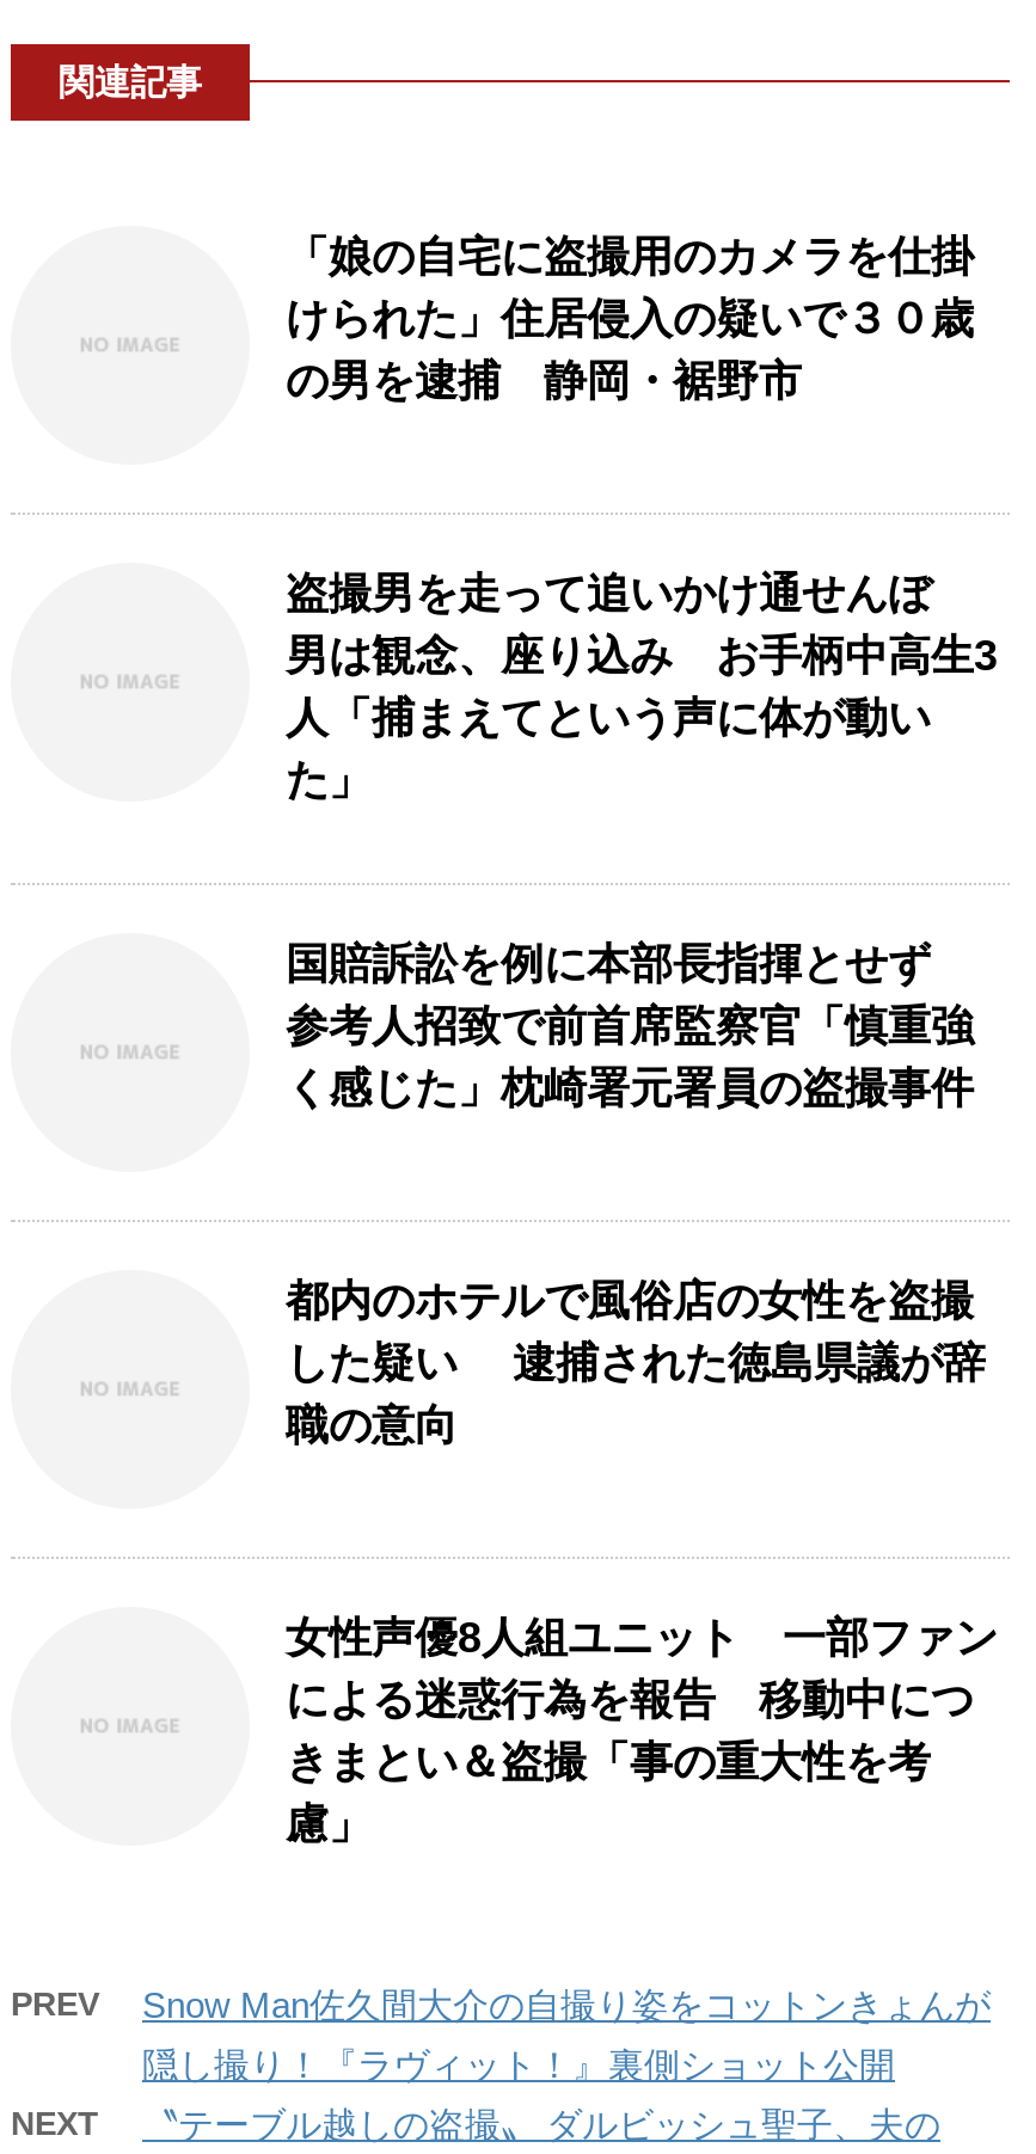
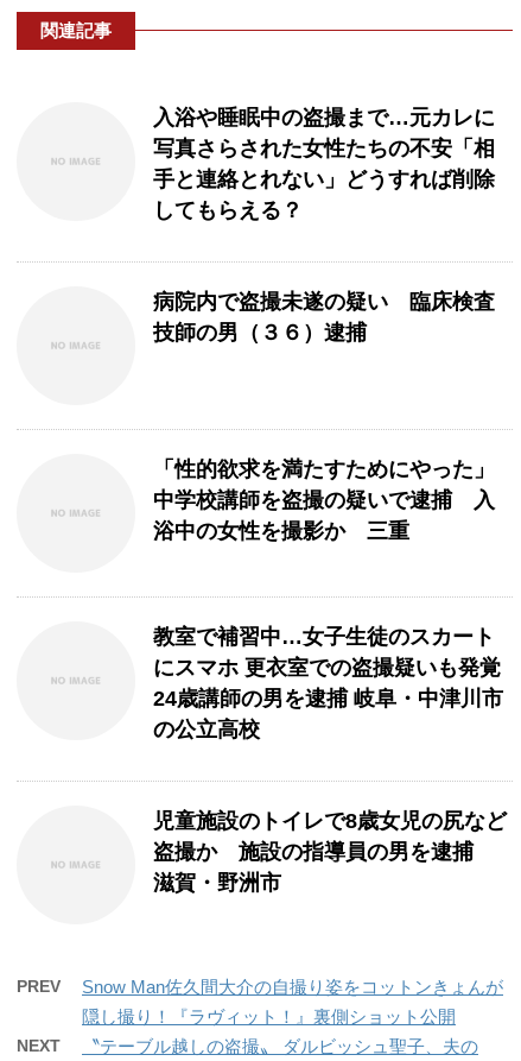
- 「娘の自宅に盗撮用のカメラを仕掛
- けられた」住居侵入の疑いで３０歳
- の男を逮捕 静岡・裾野市
+ 入浴や睡眠中の盗撮まで…元カレに
+ 写真さらされた女性たちの不安「相
+ 手と連絡とれない」どうすれば削除
+ してもらえる？

- 盗撮男を走って追いかけ通せんぼ
- 男は観念、座り込み お手柄中高生3
- 人「捕まえてという声に体が動い
- た」
+ 病院内で盗撮未遂の疑い 臨床検査
+ 技師の男（３６）逮捕

- 国賠訴訟を例に本部長指揮とせず
- 参考人招致で前首席監察官「慎重強
- く感じた」枕崎署元署員の盗撮事件
+ 「性的欲求を満たすためにやった」
+ 中学校講師を盗撮の疑いで逮捕 入
+ 浴中の女性を撮影か 三重

- 都内のホテルで風俗店の女性を盗撮
- した疑い 逮捕された徳島県議が辞
- 職の意向
+ 教室で補習中…女子生徒のスカート
+ にスマホ 更衣室での盗撮疑いも発覚
+ 24歳講師の男を逮捕 岐阜・中津川市
+ の公立高校

- 女性声優8人組ユニット 一部ファン
- による迷惑行為を報告 移動中につ
- きまとい＆盗撮「事の重大性を考
- 慮」
+ 児童施設のトイレで8歳女児の尻など
+ 盗撮か 施設の指導員の男を逮捕
+ 滋賀・野洲市
